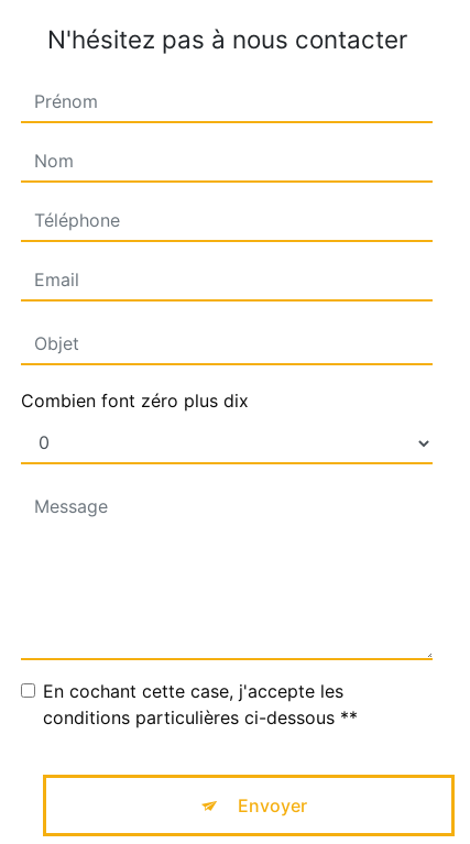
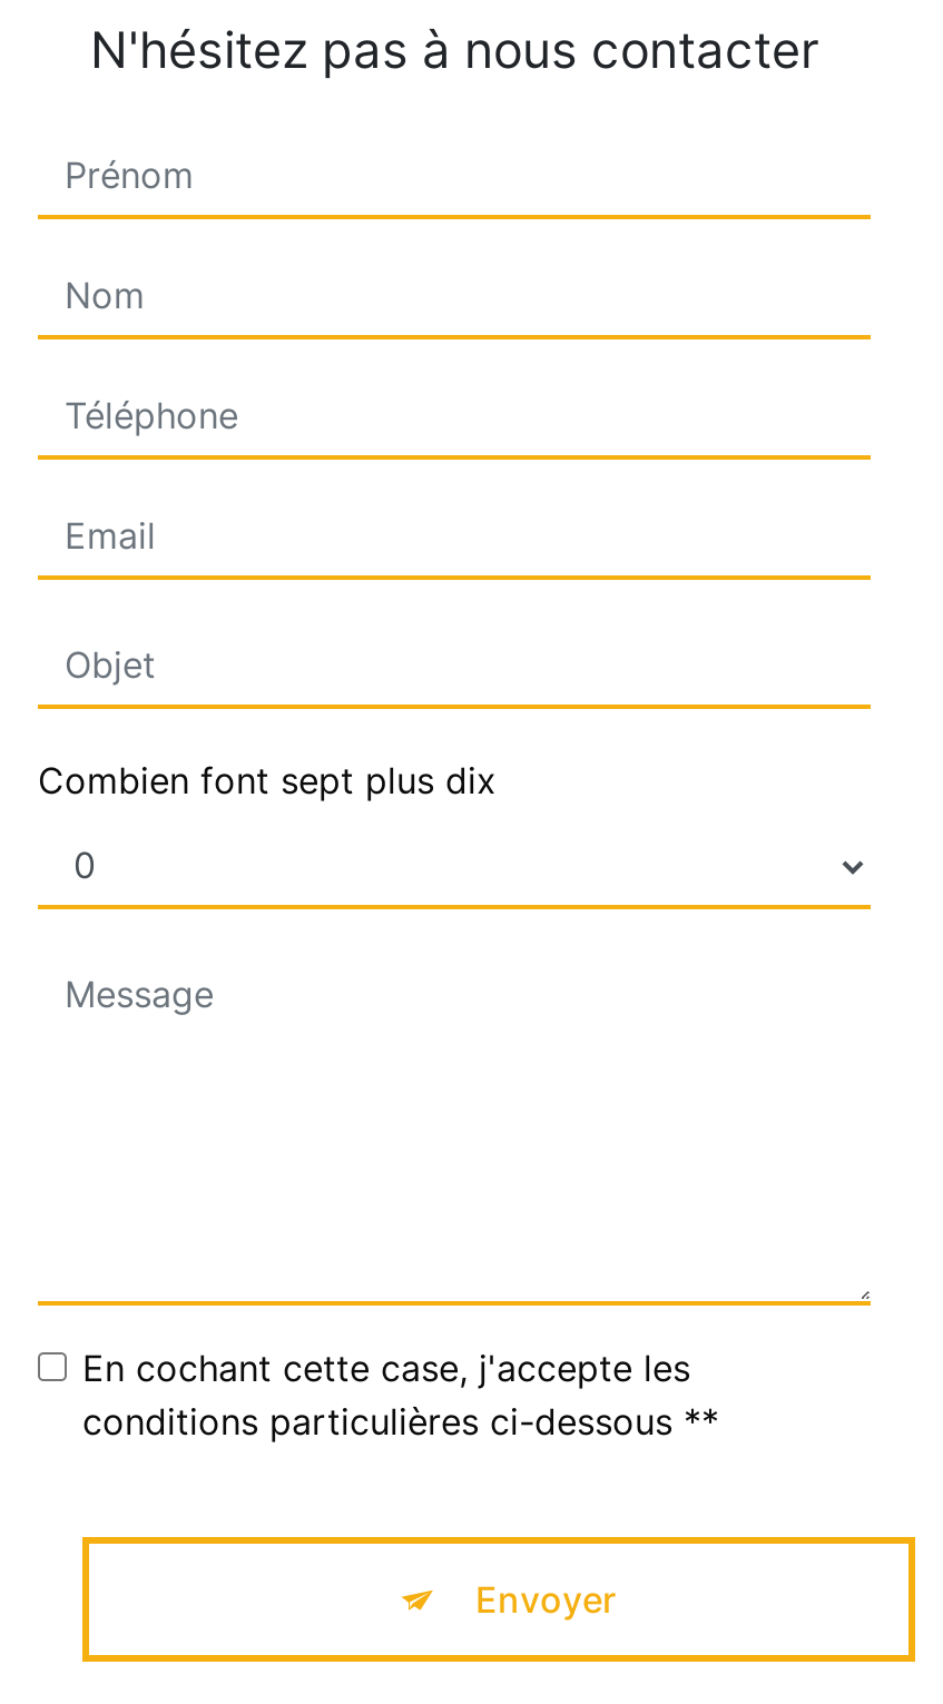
- Combien font zéro plus dix
+ Combien font sept plus dix
